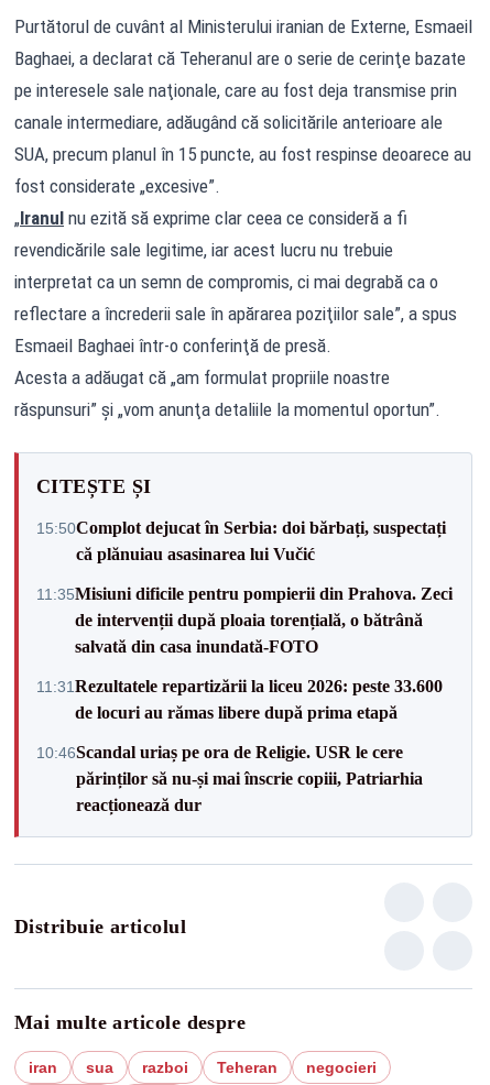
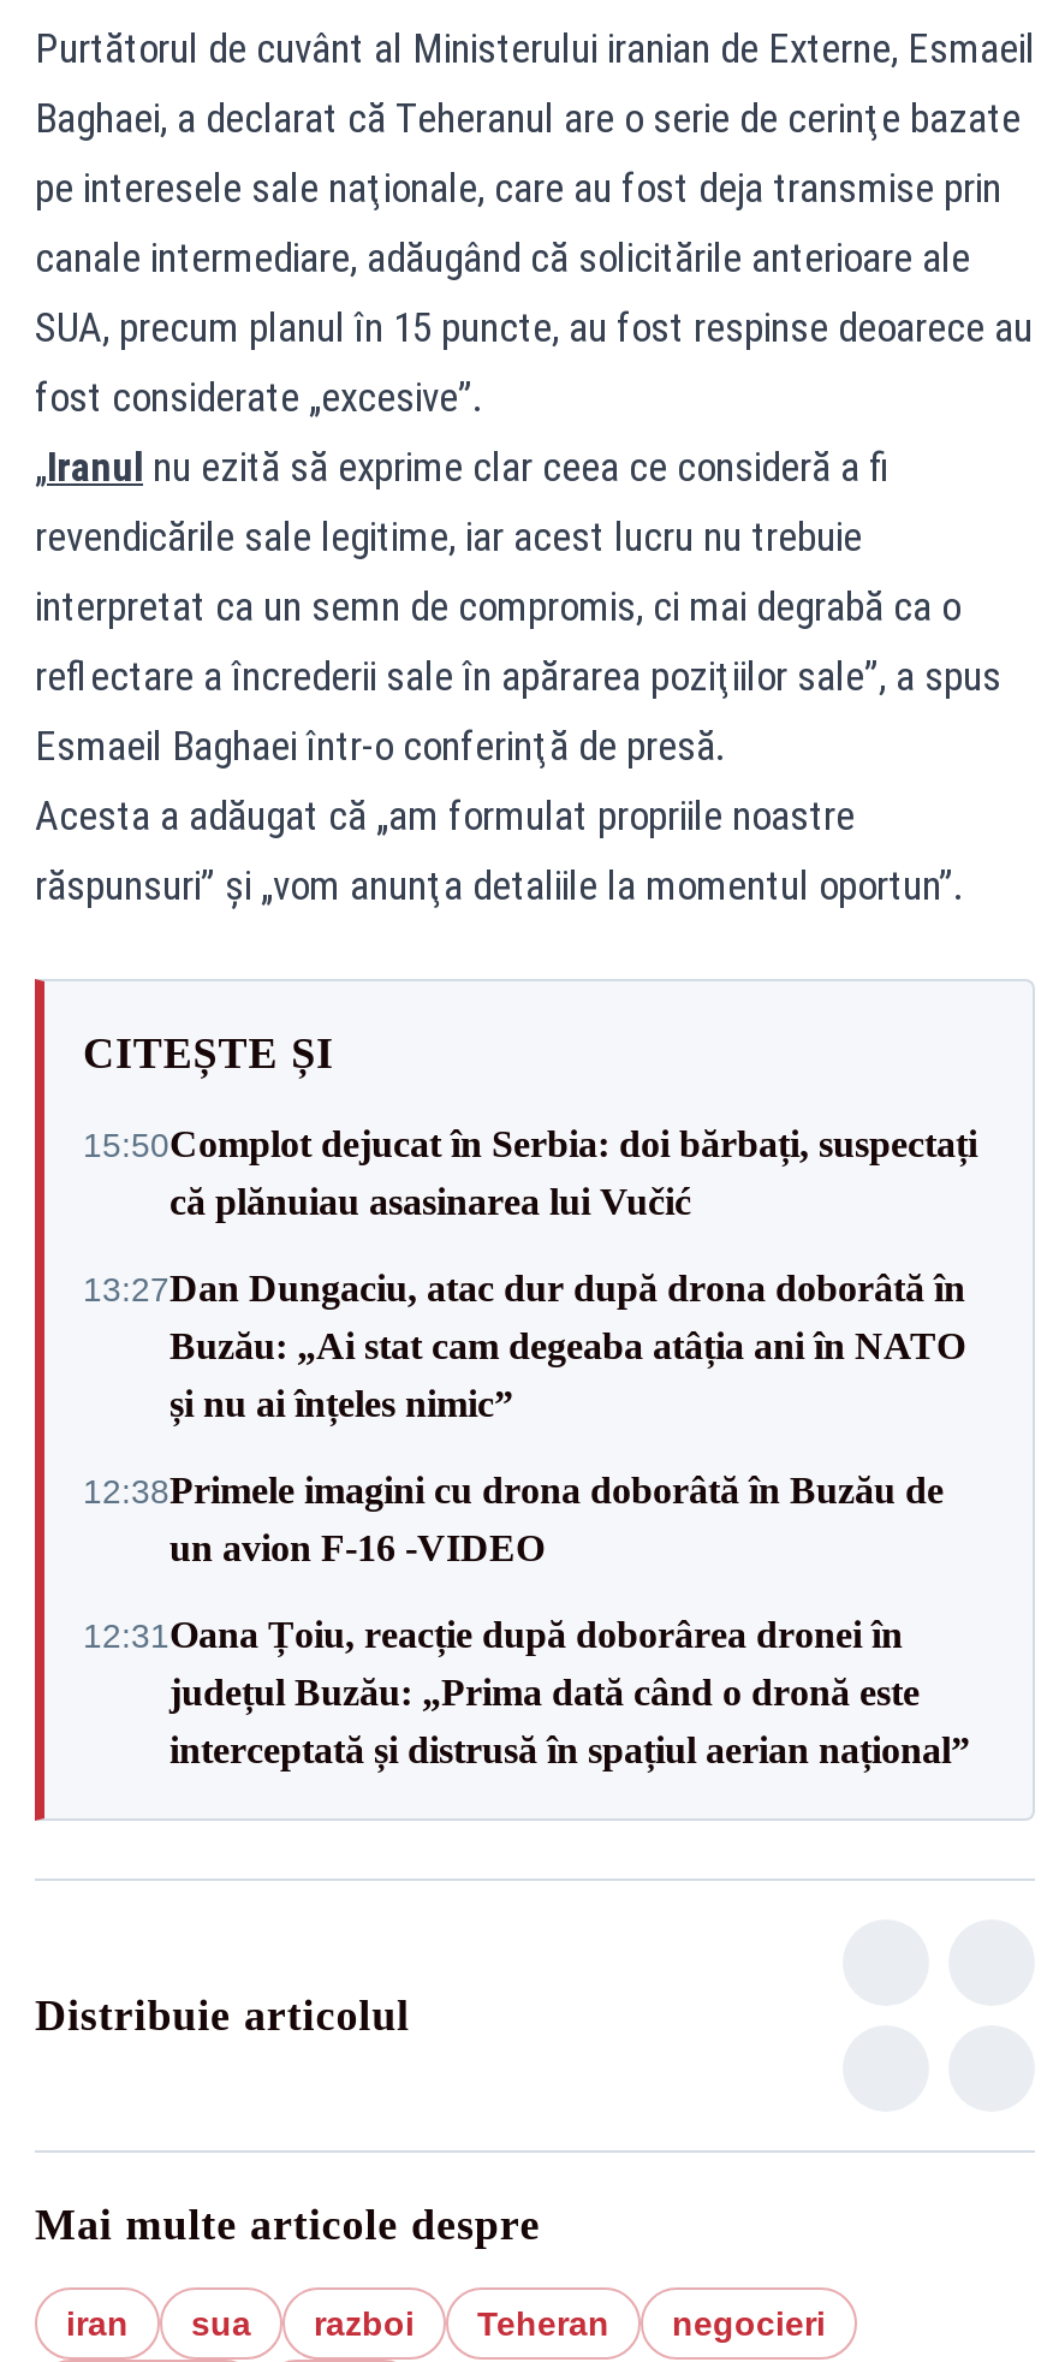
- 11:35Misiuni dificile pentru pompierii din Prahova. Zeci
- de intervenții după ploaia torențială, o bătrână
- salvată din casa inundată-FOTO
+ 13:27Dan Dungaciu, atac dur după drona doborâtă în
+ Buzău: „Ai stat cam degeaba atâția ani în NATO
+ și nu ai înțeles nimic”

- 11:31Rezultatele repartizării la liceu 2026: peste 33.600
- de locuri au rămas libere după prima etapă
+ 12:38Primele imagini cu drona doborâtă în Buzău de
+ un avion F-16 -VIDEO

- 10:46 Scandal uriaș pe ora de Religie. USR le cere
- părinților să nu-și mai înscrie copiii, Patriarhia
- reacționează dur
+ 12:31 Oana Țoiu, reacție după doborârea dronei în
+ județul Buzău: „Prima dată când o dronă este
+ interceptată și distrusă în spațiul aerian național”
